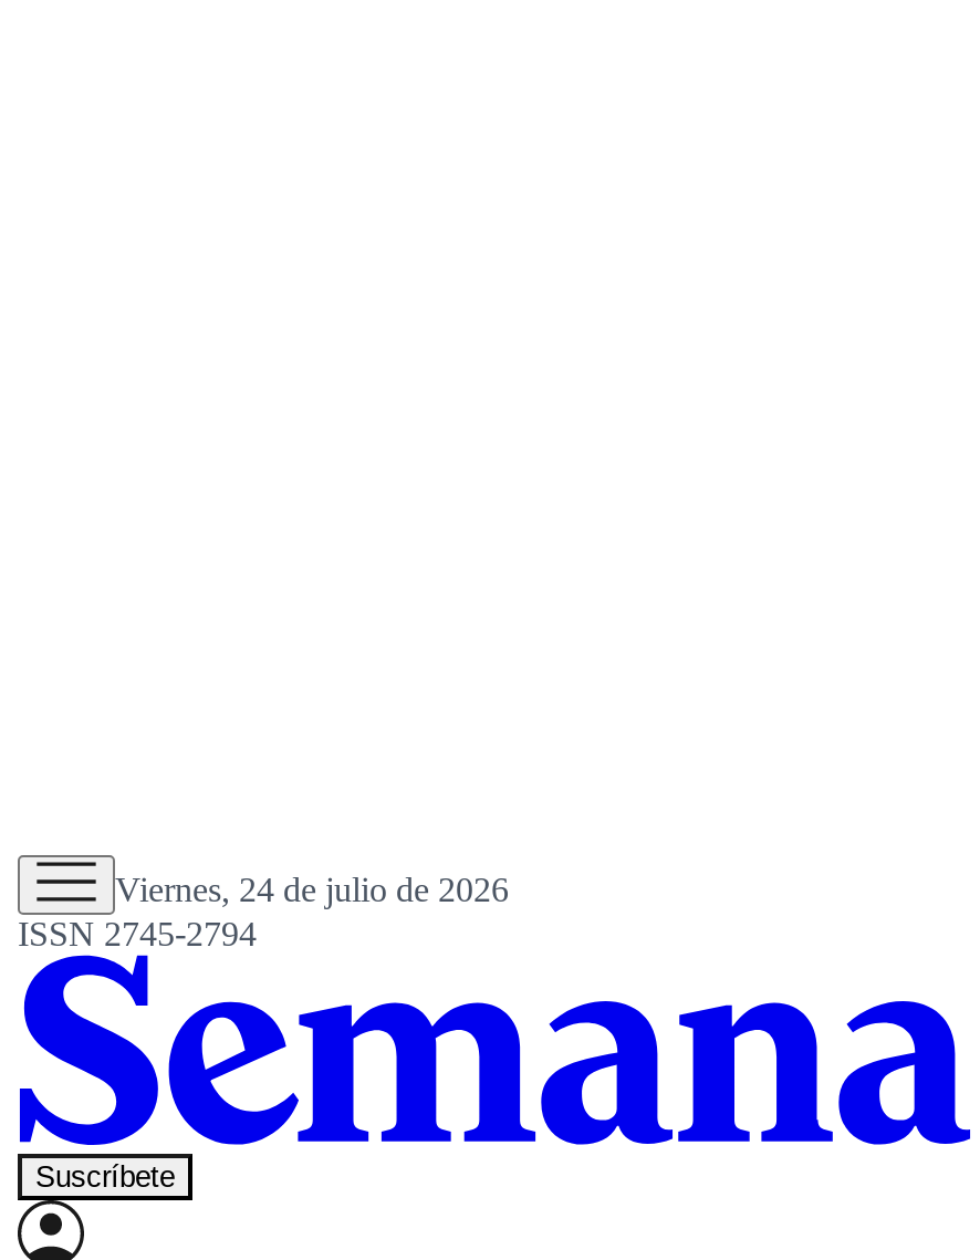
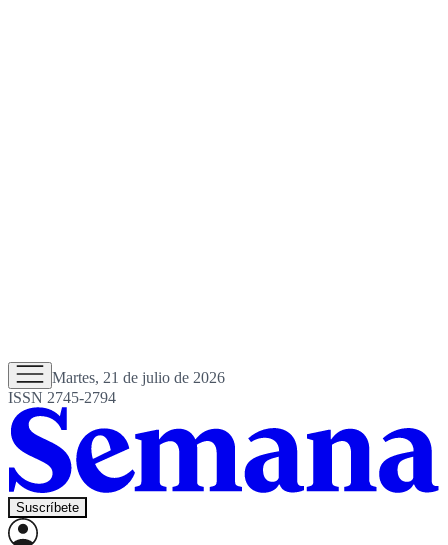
- Viernes, 24 de julio de 2026
+ Martes, 21 de julio de 2026
